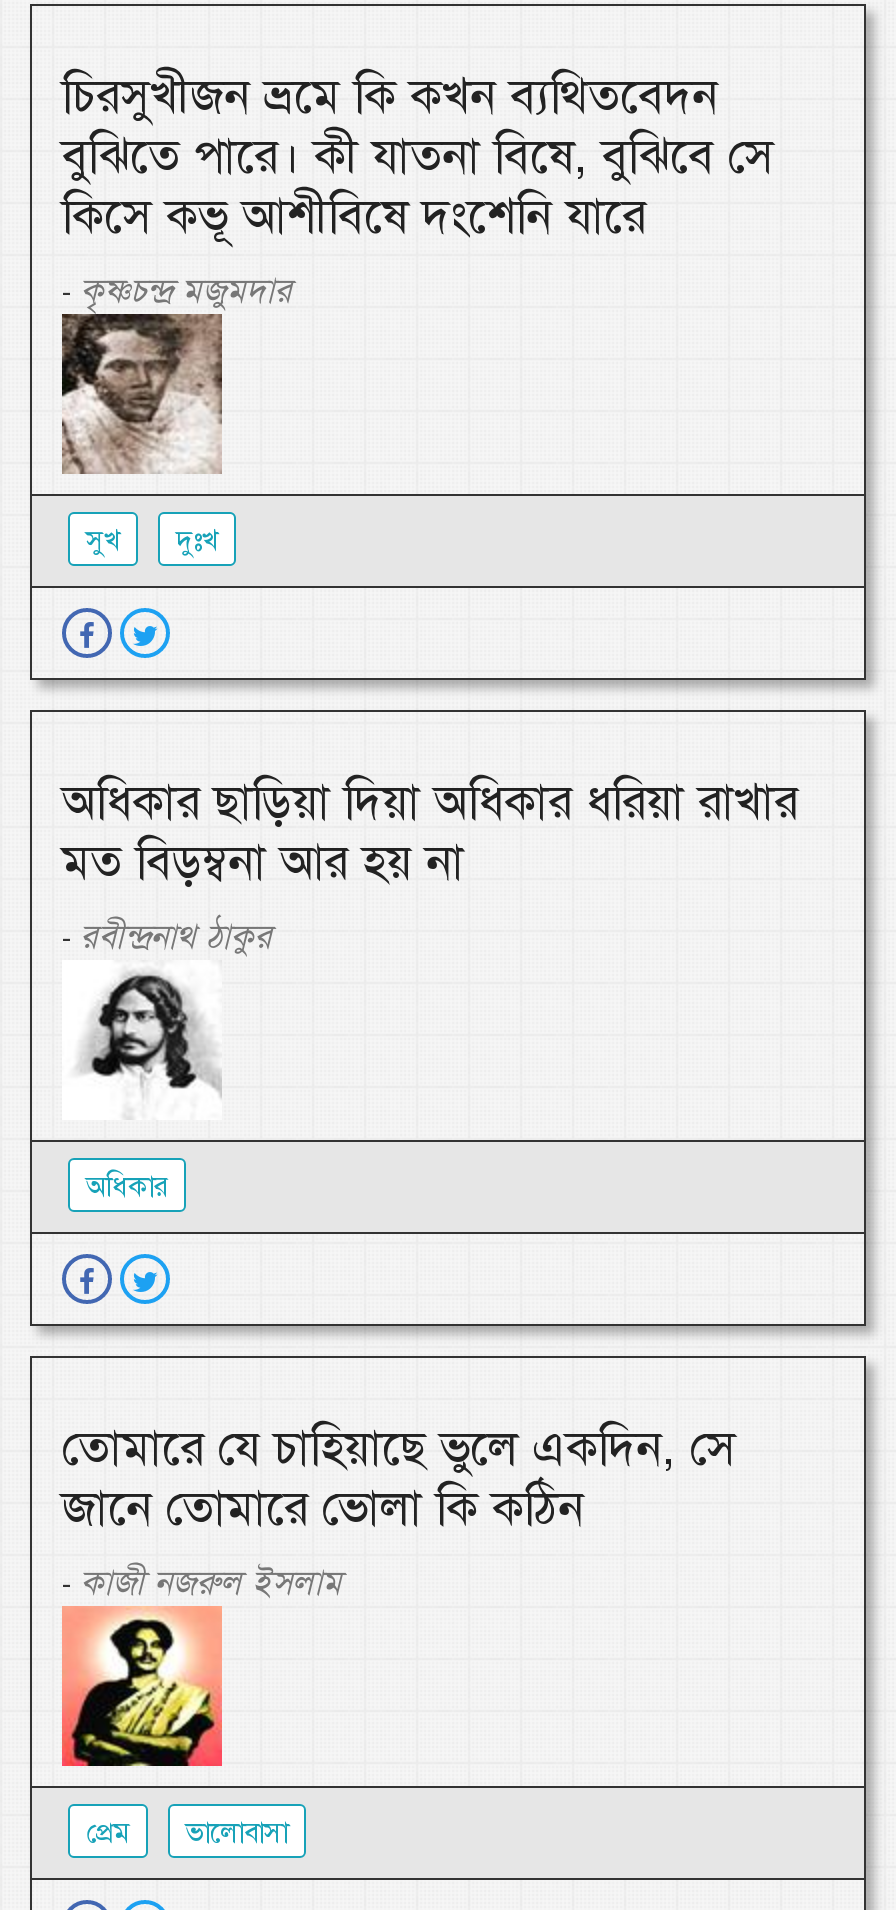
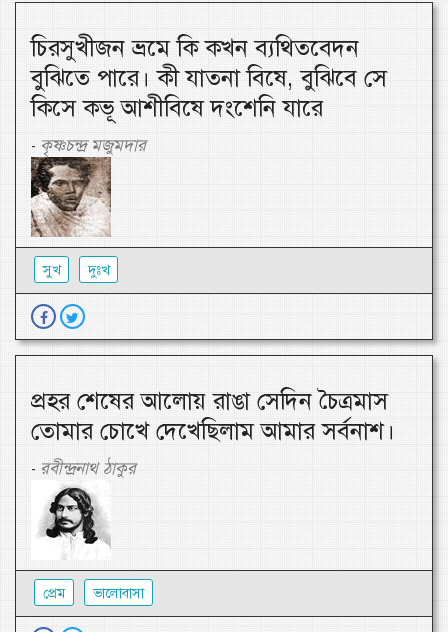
- অধিকার ছাড়িয়া দিয়া অধিকার ধরিয়া রাখার
- মত বিড়ম্বনা আর হয় না
+ প্রহর শেষের আলোয় রাঙা সেদিন চৈত্রমাস
+ তোমার চোখে দেখেছিলাম আমার সর্বনাশ।

- অধিকার

- তোমারে যে চাহিয়াছে ভুলে একদিন, সে
- জানে তোমারে ভোলা কি কঠিন
- - কাজী নজরুল ইসলাম

- [image]
